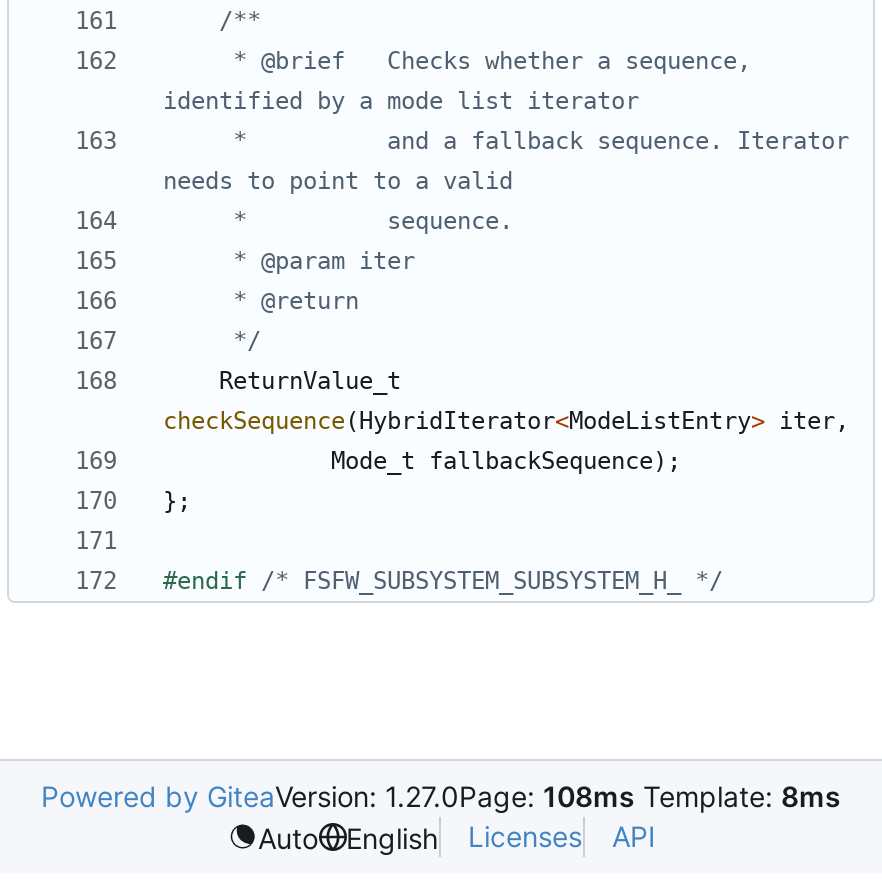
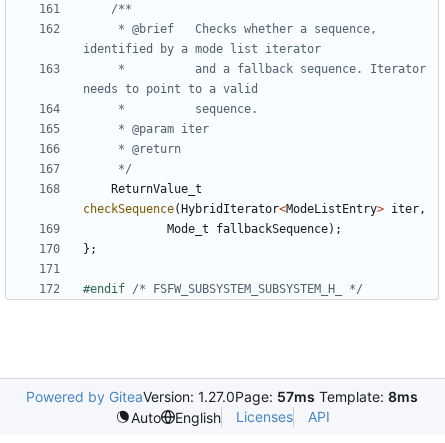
- Powered by GiteaVersion: 1.27.0Page: 108ms Template: 8ms
+ Powered by GiteaVersion: 1.27.0Page: 57ms Template: 8ms
